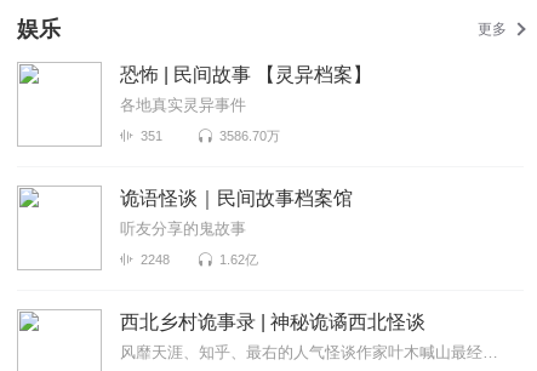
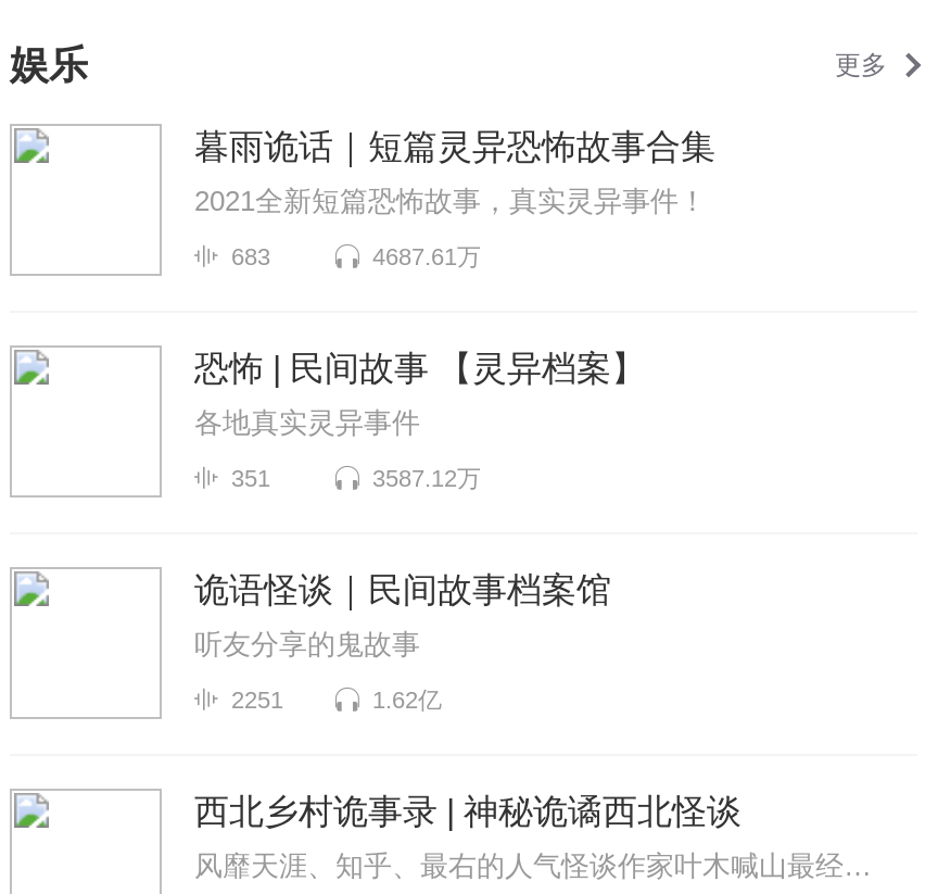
+ 暮雨诡话｜短篇灵异恐怖故事合集
+ 2021全新短篇恐怖故事，真实灵异事件！
+ 683
+ 4687.61万

- 3586.70万
+ 3587.12万

- 2248
+ 2251
